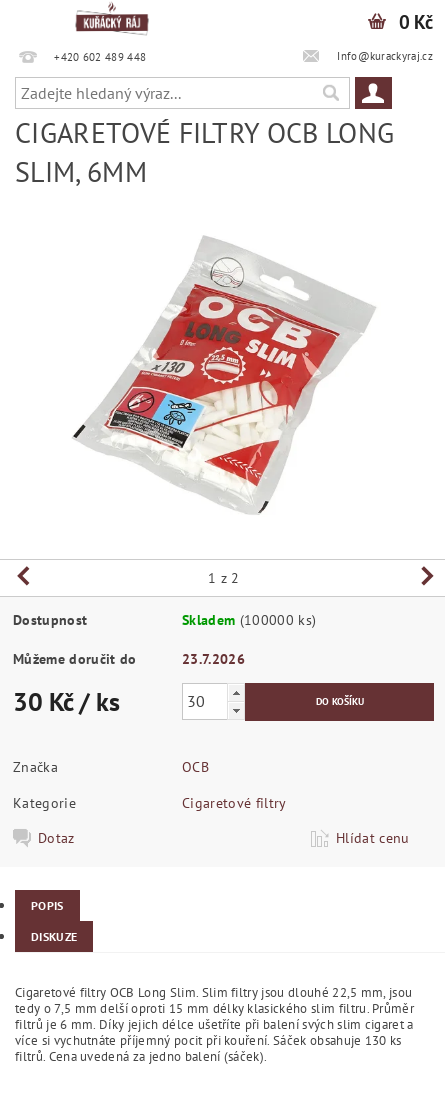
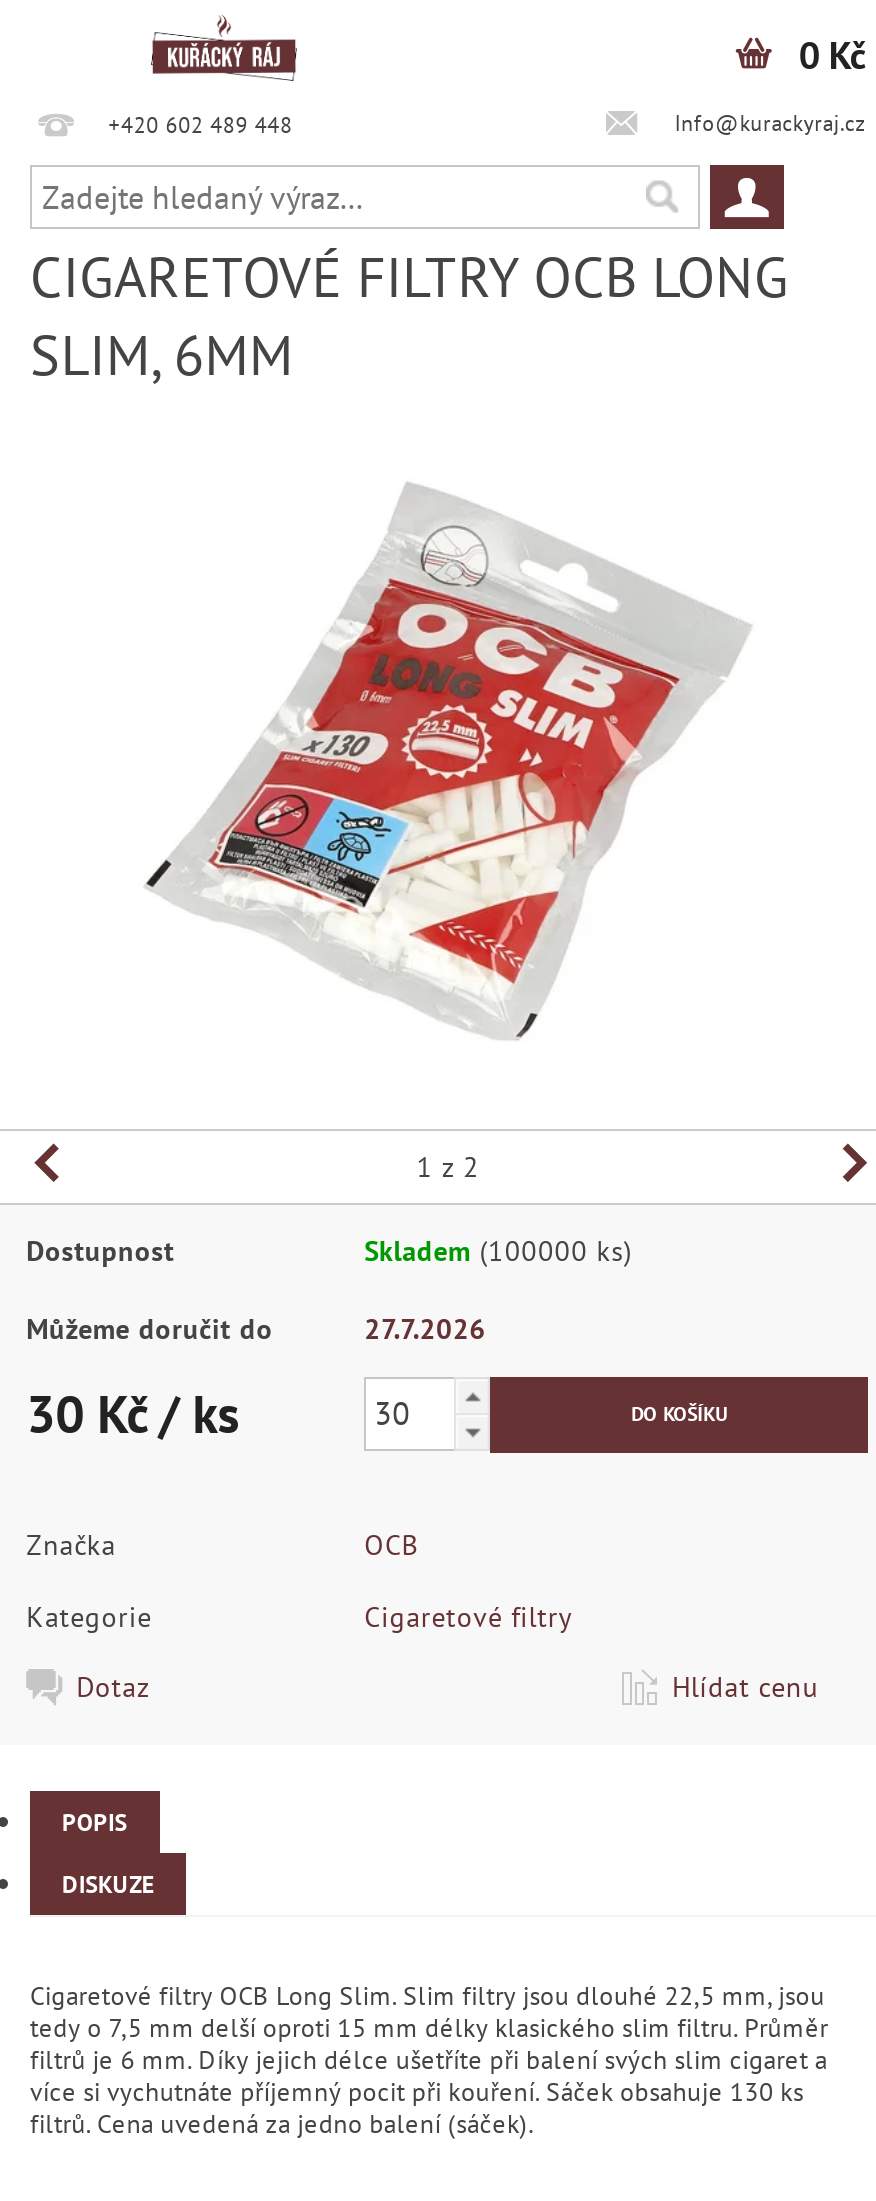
- 23.7.2026
+ 27.7.2026
